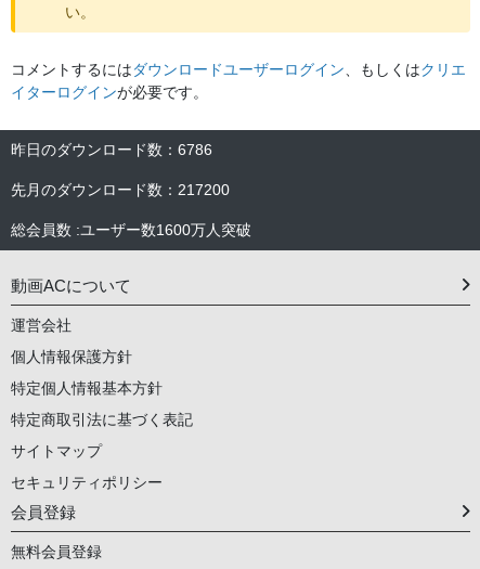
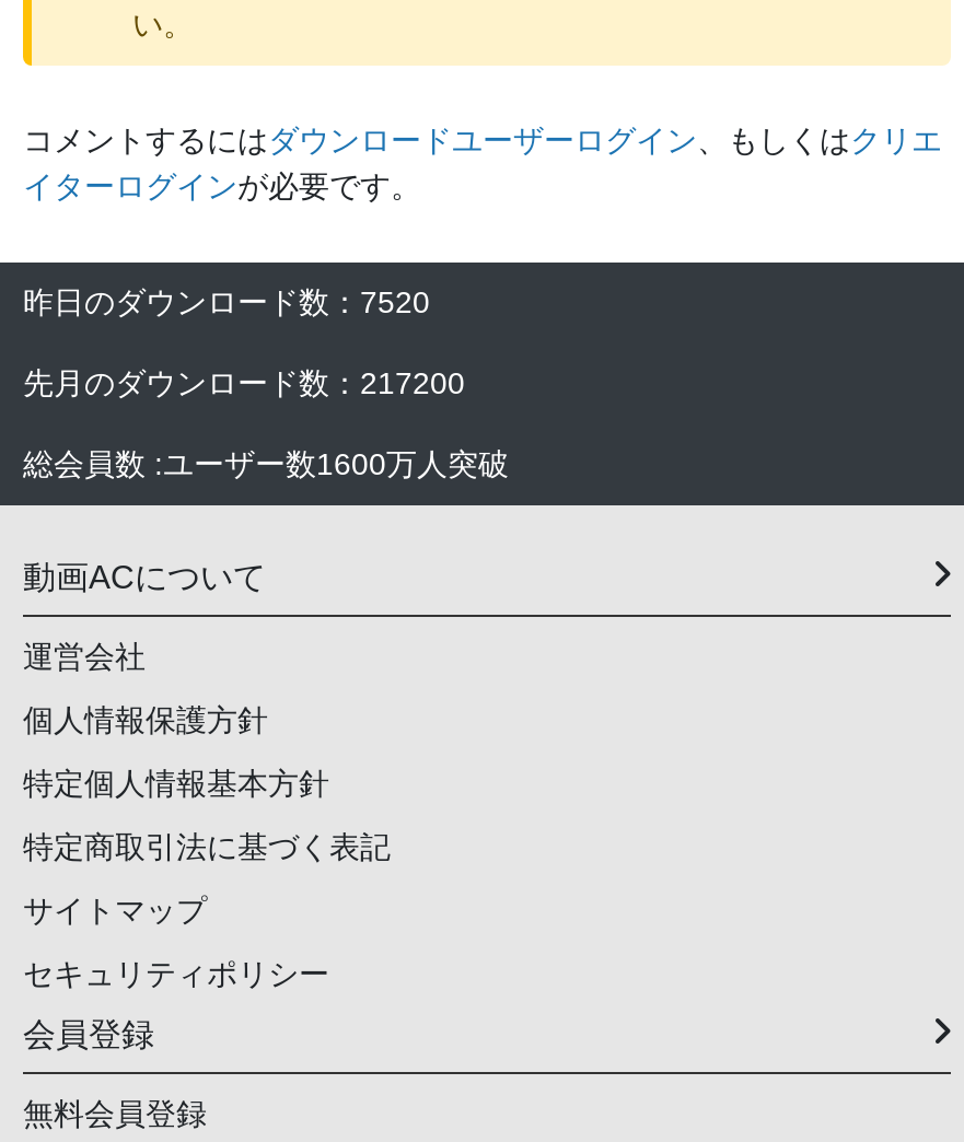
- 昨日のダウンロード数：6786
+ 昨日のダウンロード数：7520
